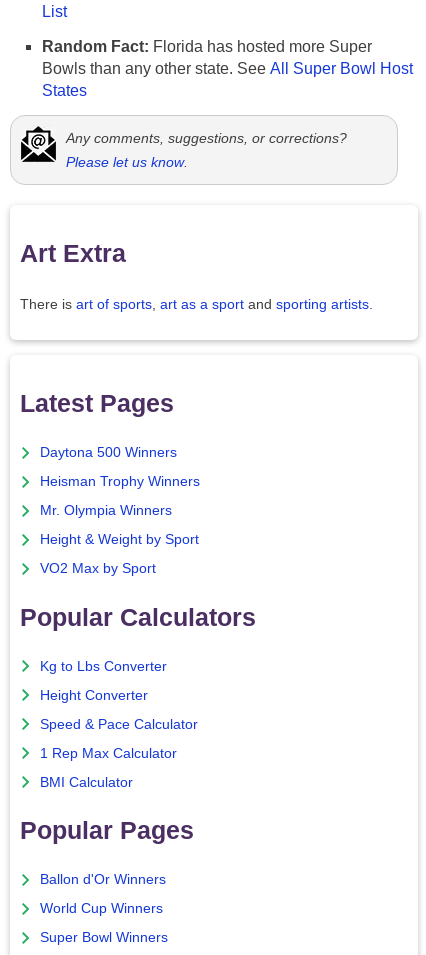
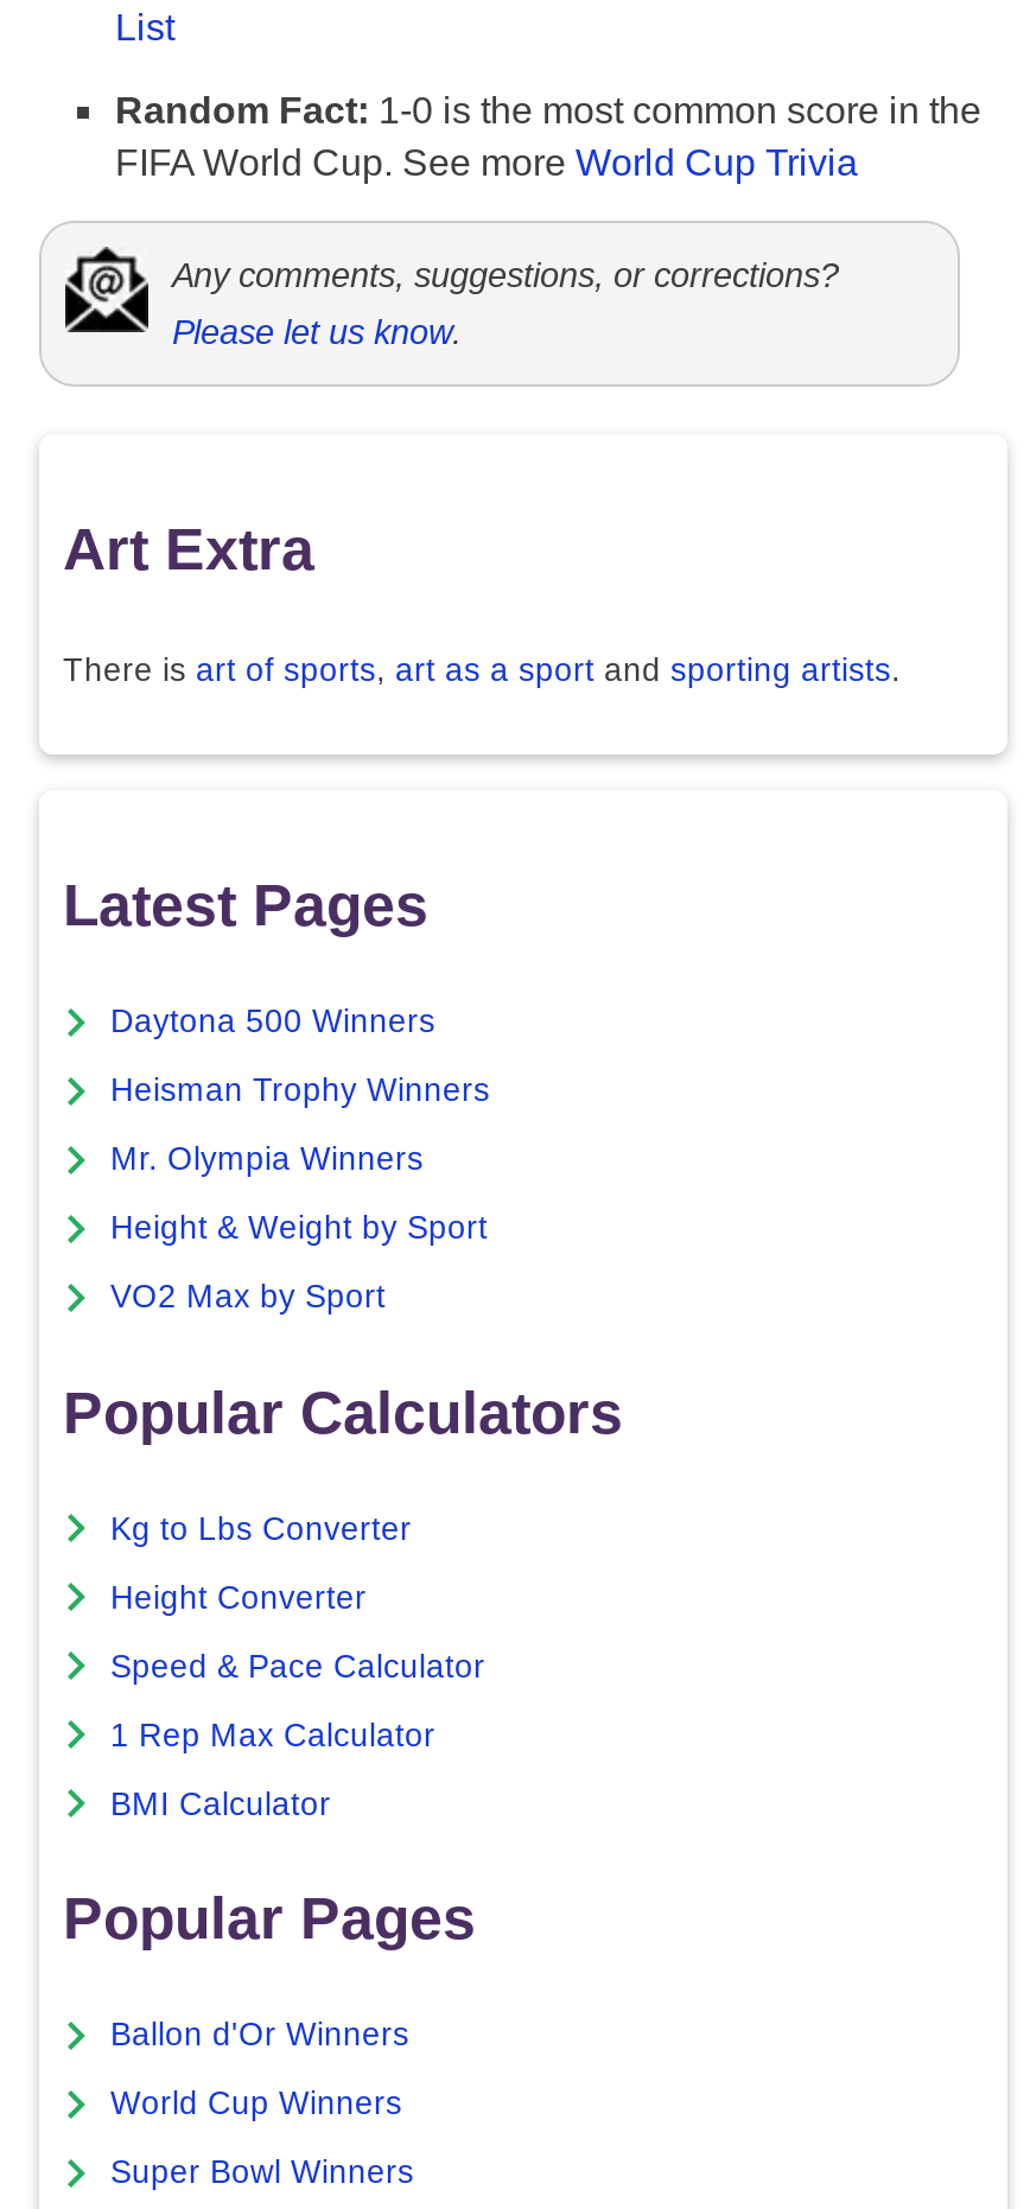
- Random Fact: Florida has hosted more Super
- Bowls than any other state. See All Super Bowl Host
- States
+ Random Fact: 1-0 is the most common score in the
+ FIFA World Cup. See more World Cup Trivia
